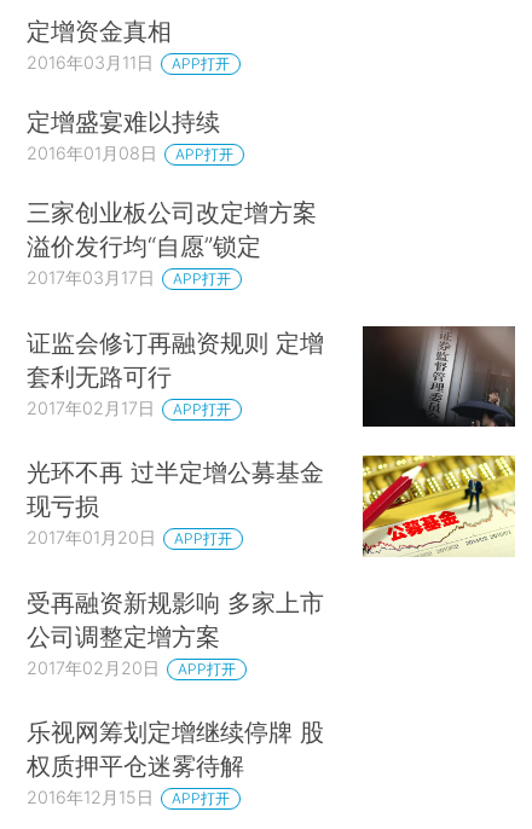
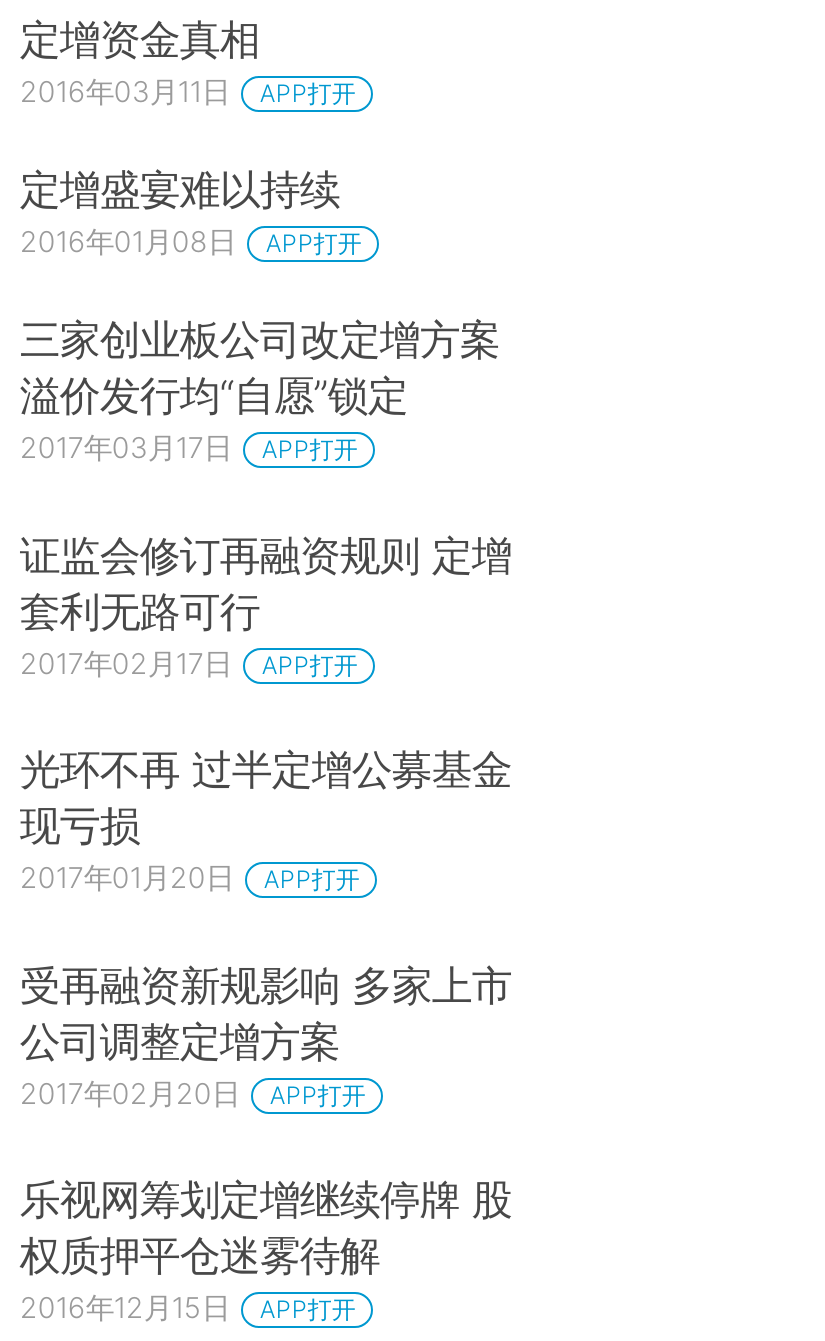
- [image]

- [image]
